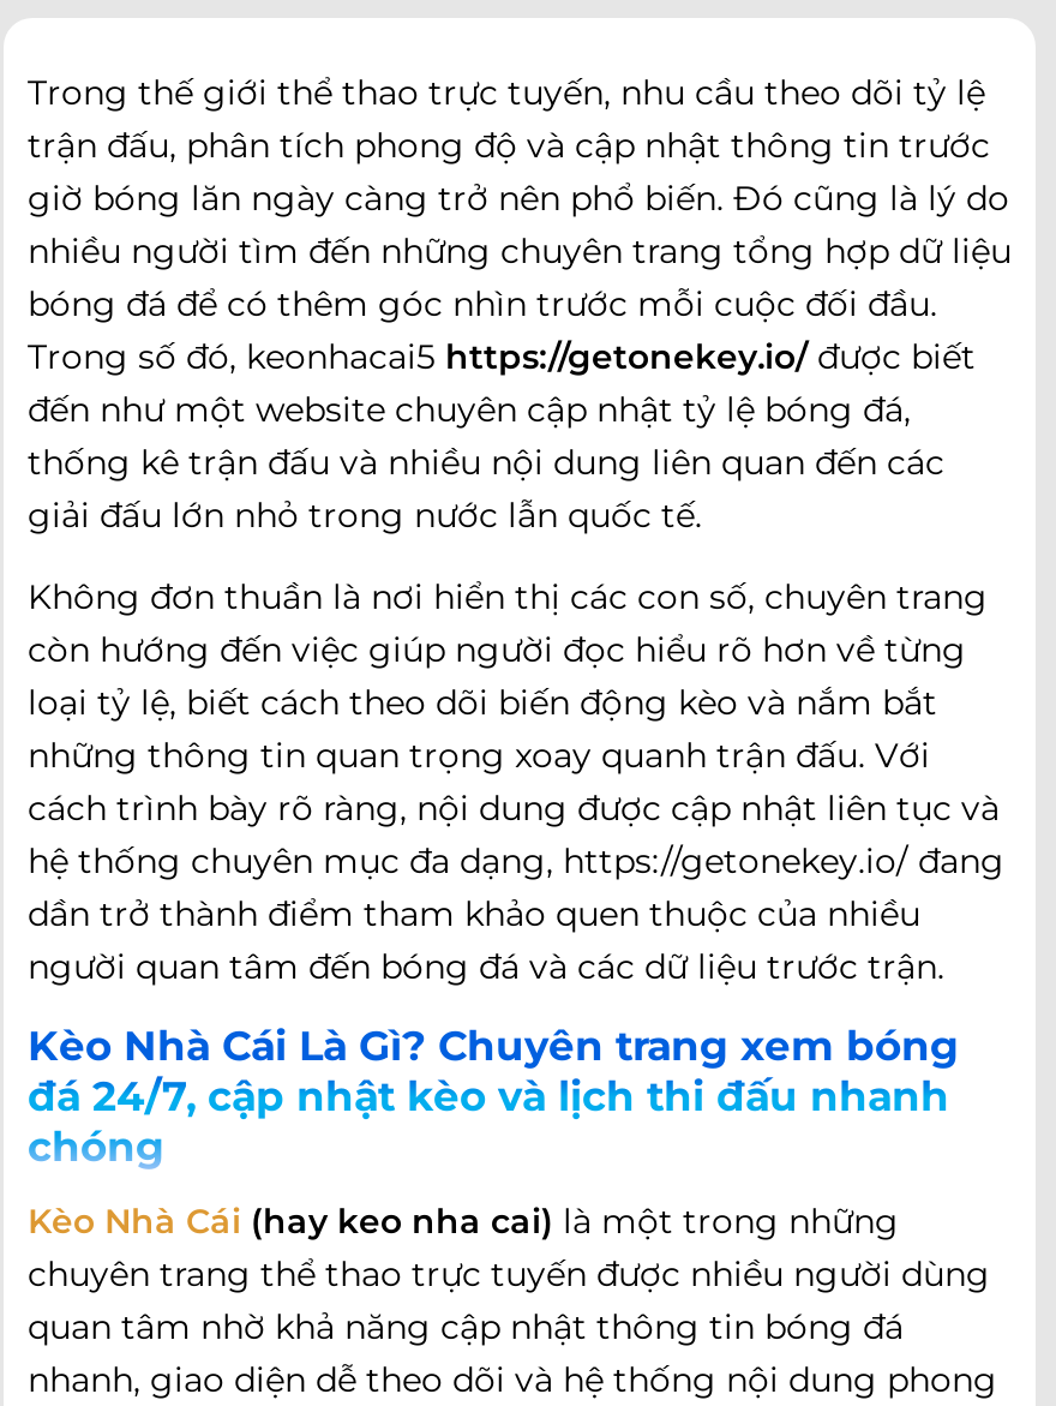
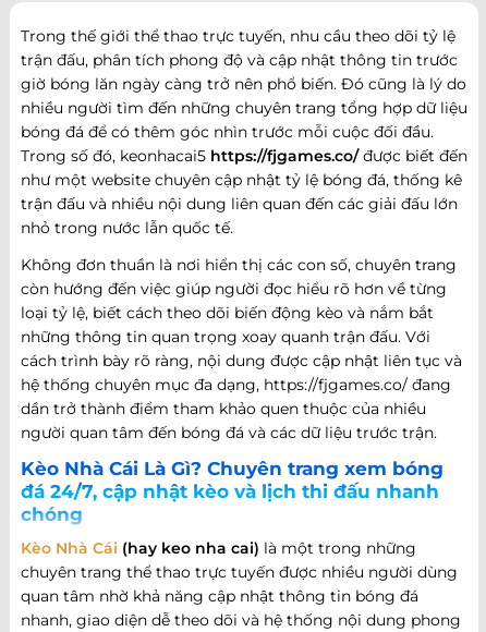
- Trong số đó, keonhacai5 https://getonekey.io/ được biết
- đến như một website chuyên cập nhật tỷ lệ bóng đá,
- thống kê trận đấu và nhiều nội dung liên quan đến các
- giải đấu lớn nhỏ trong nước lẫn quốc tế.
+ Trong số đó, keonhacai5 https://fjgames.co/ được biết đến
+ như một website chuyên cập nhật tỷ lệ bóng đá, thống kê
+ trận đấu và nhiều nội dung liên quan đến các giải đấu lớn
+ nhỏ trong nước lẫn quốc tế.

- hệ thống chuyên mục đa dạng, https://getonekey.io/ đang
+ hệ thống chuyên mục đa dạng, https://fjgames.co/ đang
